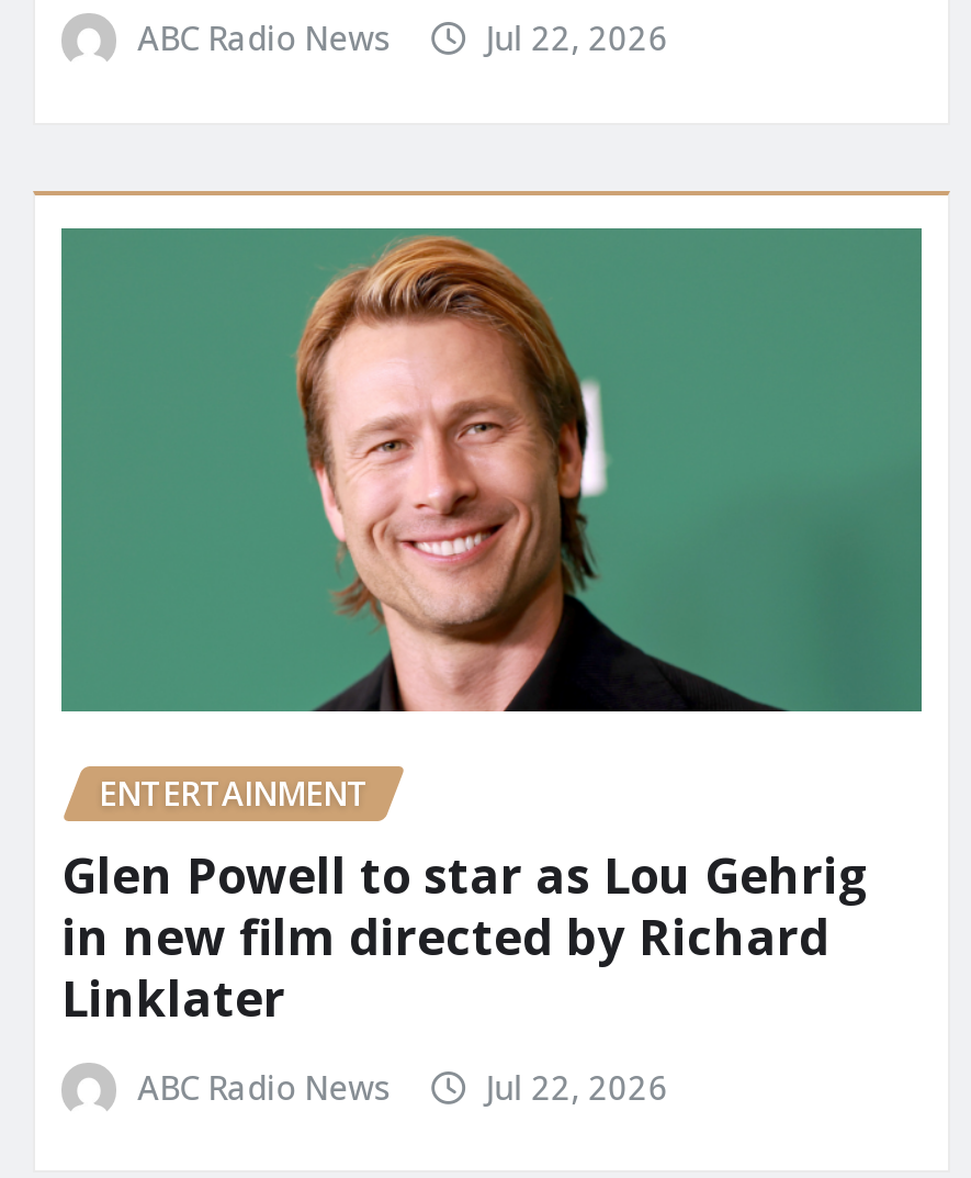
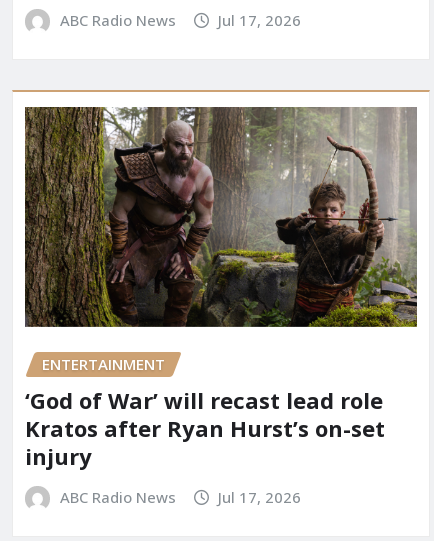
- Jul 22, 2026
+ Jul 17, 2026

- [image]
+ [image]

- Glen Powell to star as Lou Gehrig
- in new film directed by Richard
- Linklater
+ ‘God of War’ will recast lead role
+ Kratos after Ryan Hurst’s on-set
+ injury

- Jul 22, 2026
+ Jul 17, 2026
